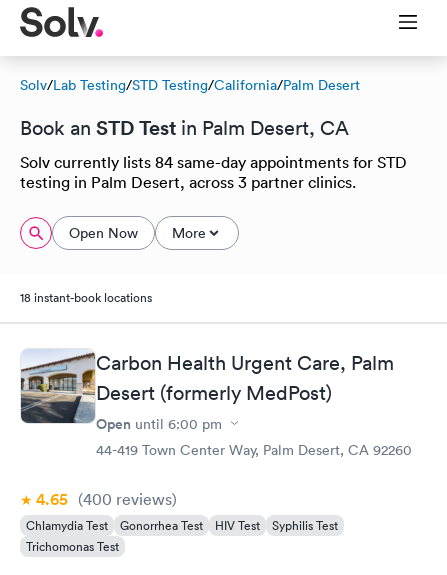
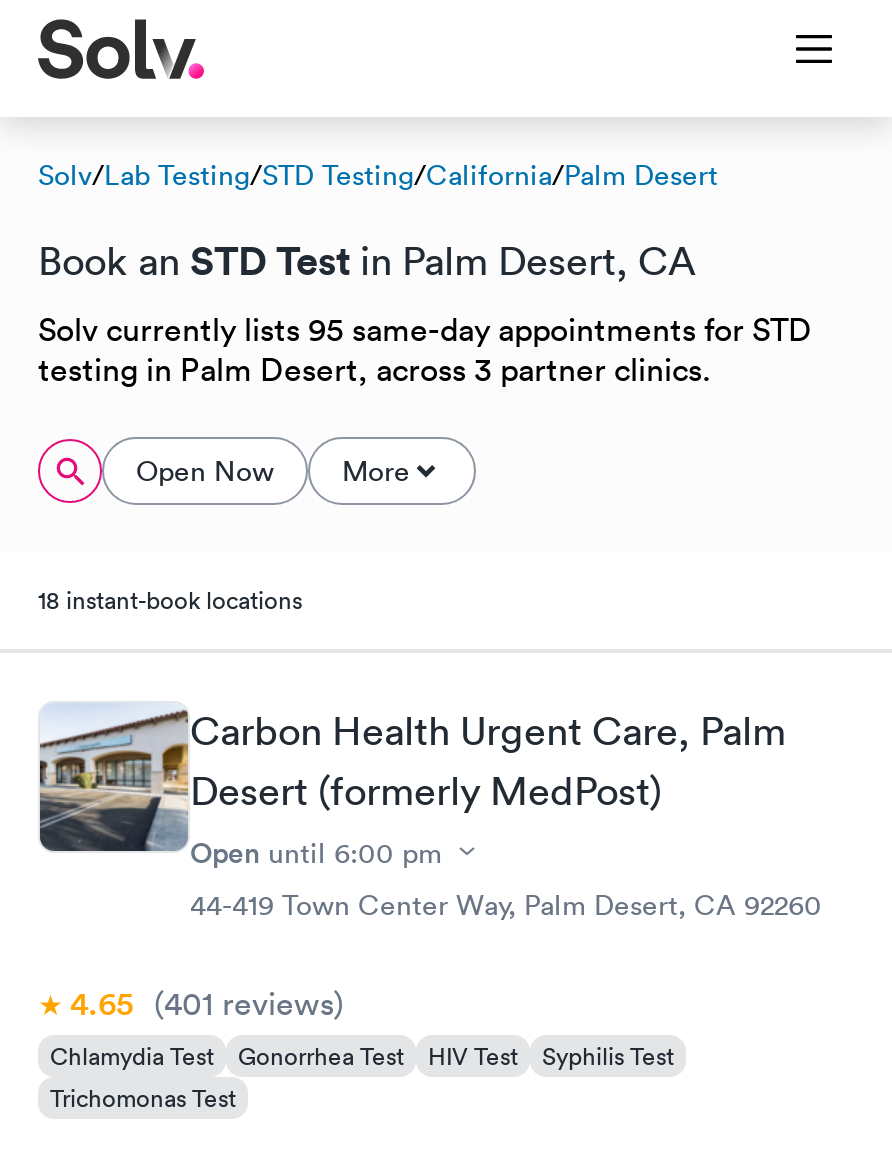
- Solv currently lists 84 same-day appointments for STD
+ Solv currently lists 95 same-day appointments for STD

- 4.65 (400 reviews)
+ 4.65 (401 reviews)
